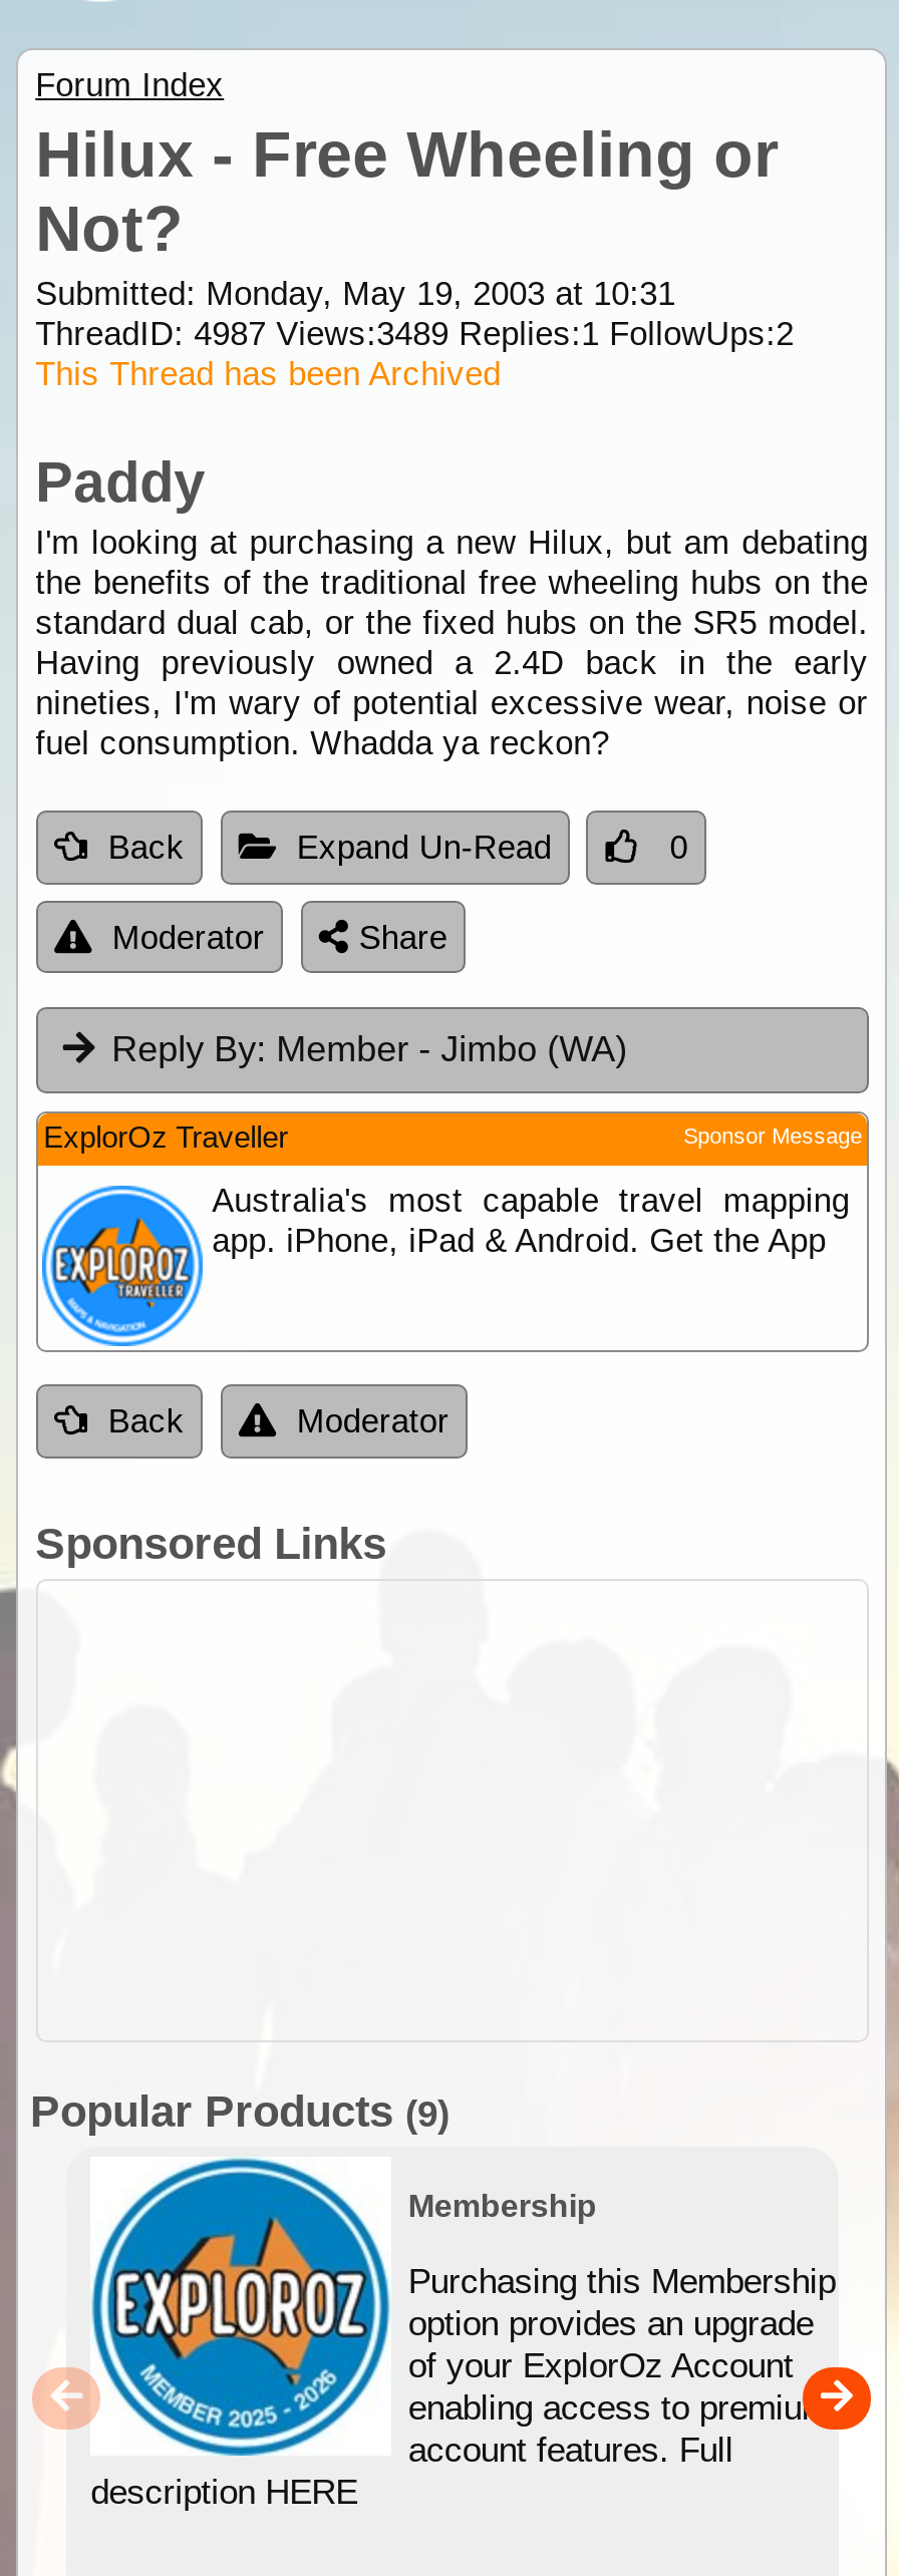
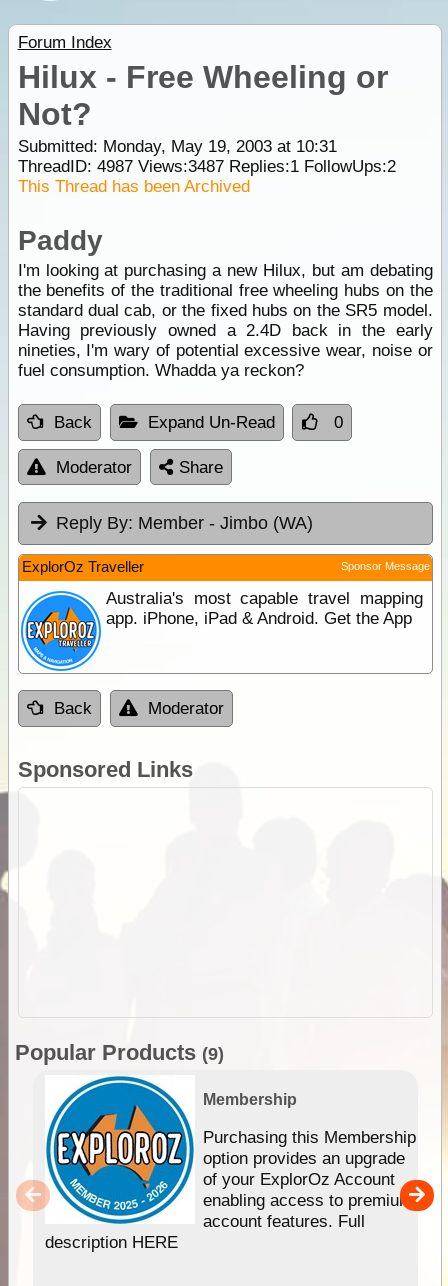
- ThreadID: 4987 Views:3489 Replies:1 FollowUps:2
+ ThreadID: 4987 Views:3487 Replies:1 FollowUps:2
